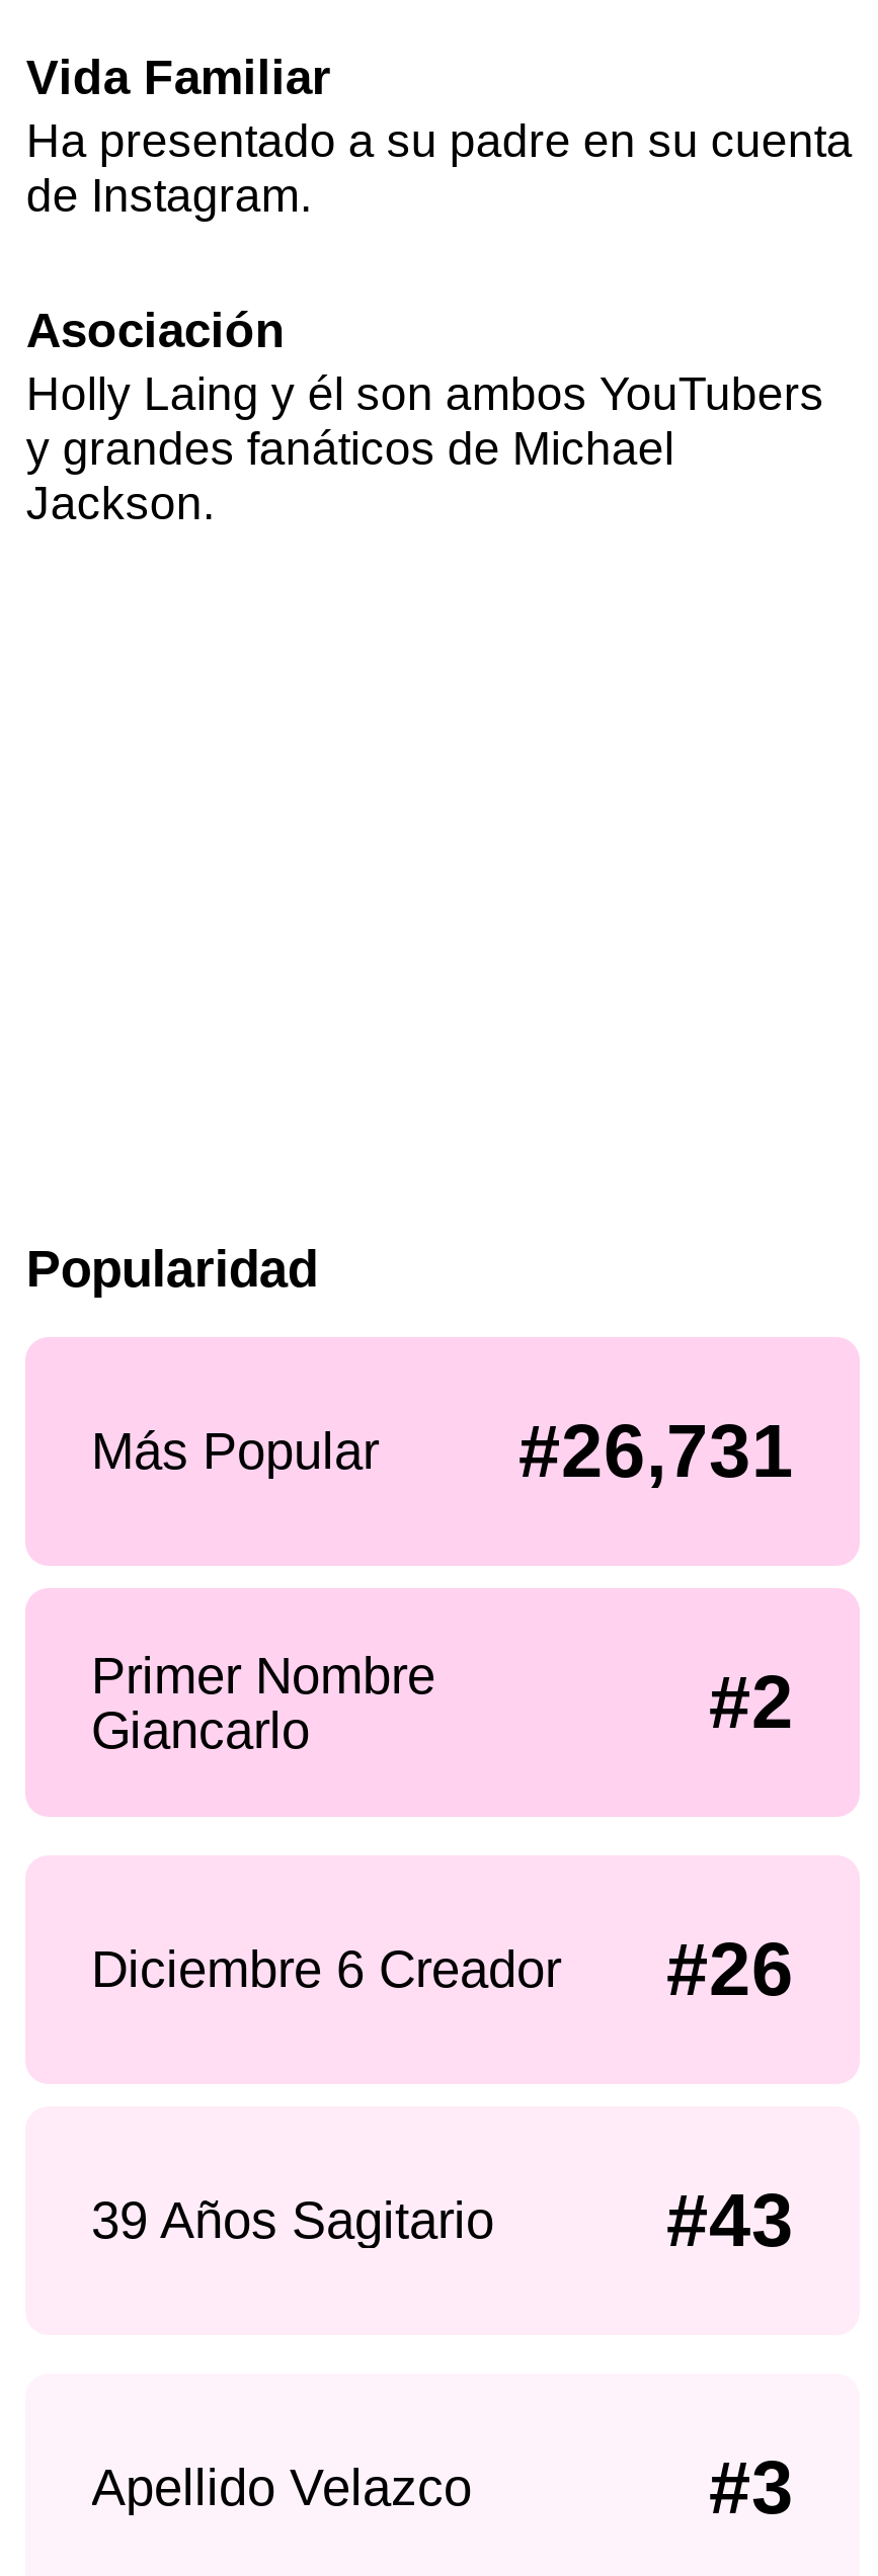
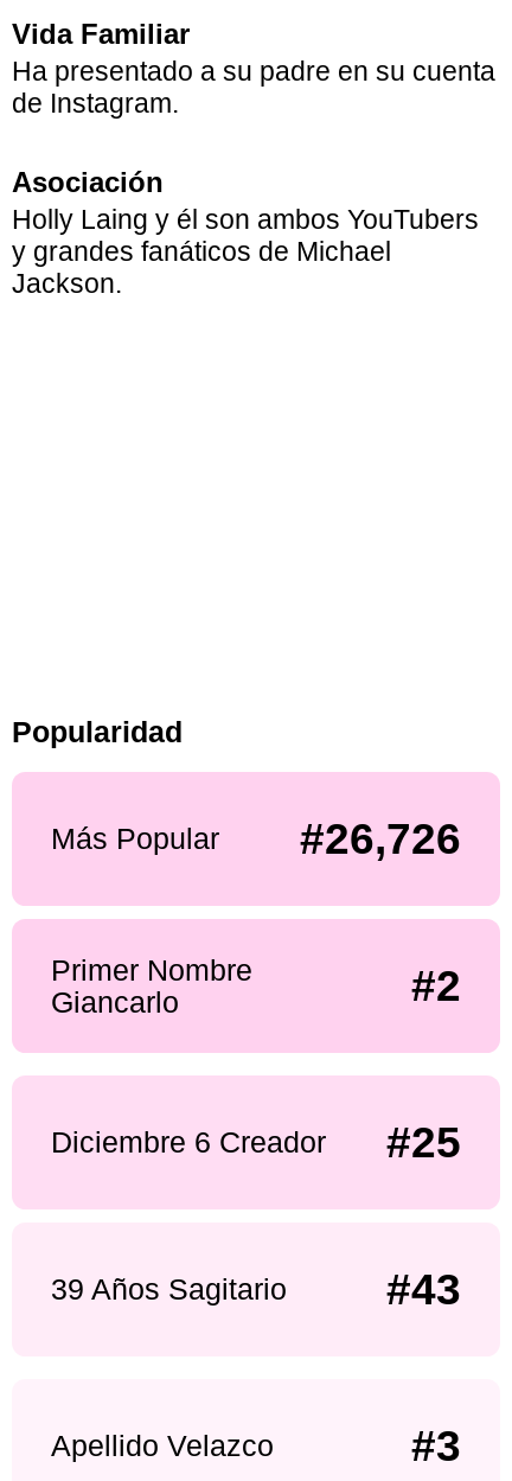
- #26,731
+ #26,726

- Diciembre 6 Creador #26
+ Diciembre 6 Creador #25
